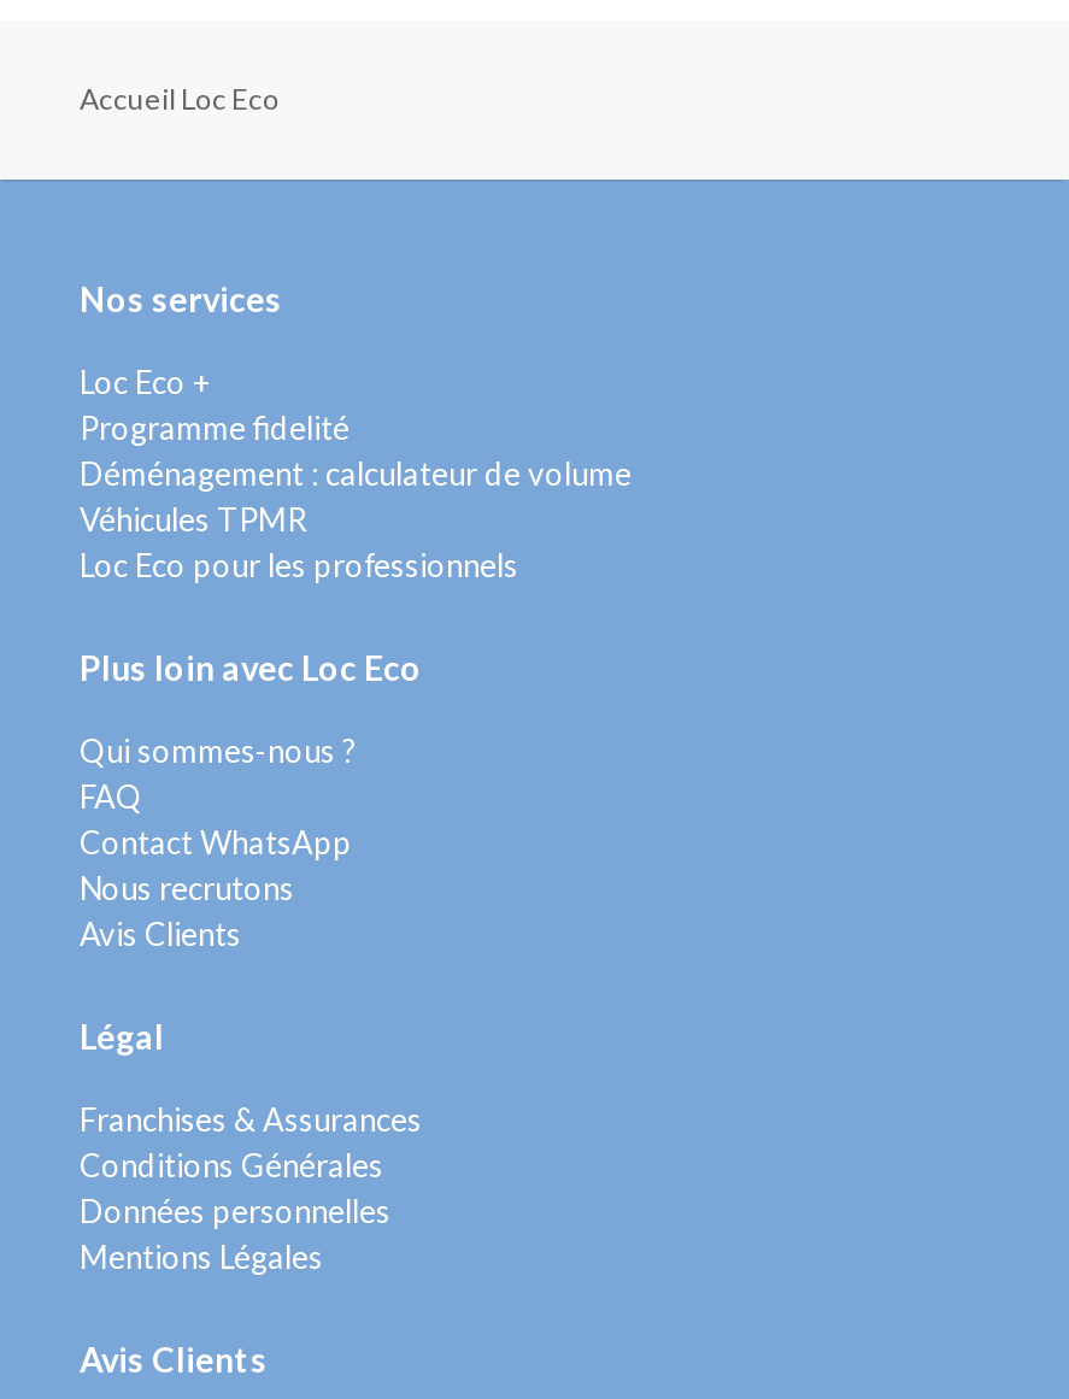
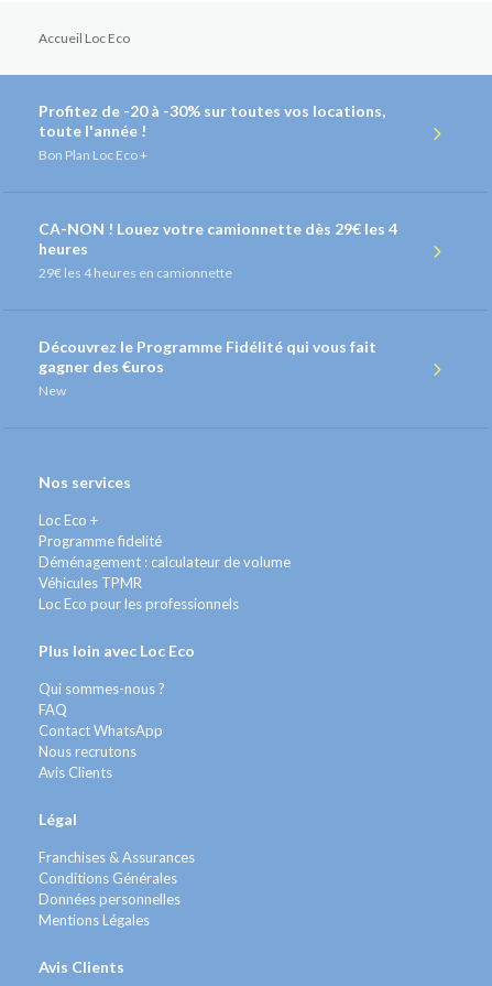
+ Profitez de -20 à -30% sur toutes vos locations,
+ toute l'année !
+ Bon Plan Loc Eco +

+ CA-NON ! Louez votre camionnette dès 29€ les 4
+ heures
+ 29€ les 4 heures en camionnette

+ Découvrez le Programme Fidélité qui vous fait
+ gagner des €uros
+ New
